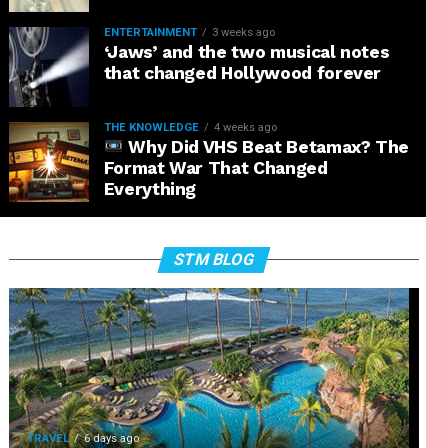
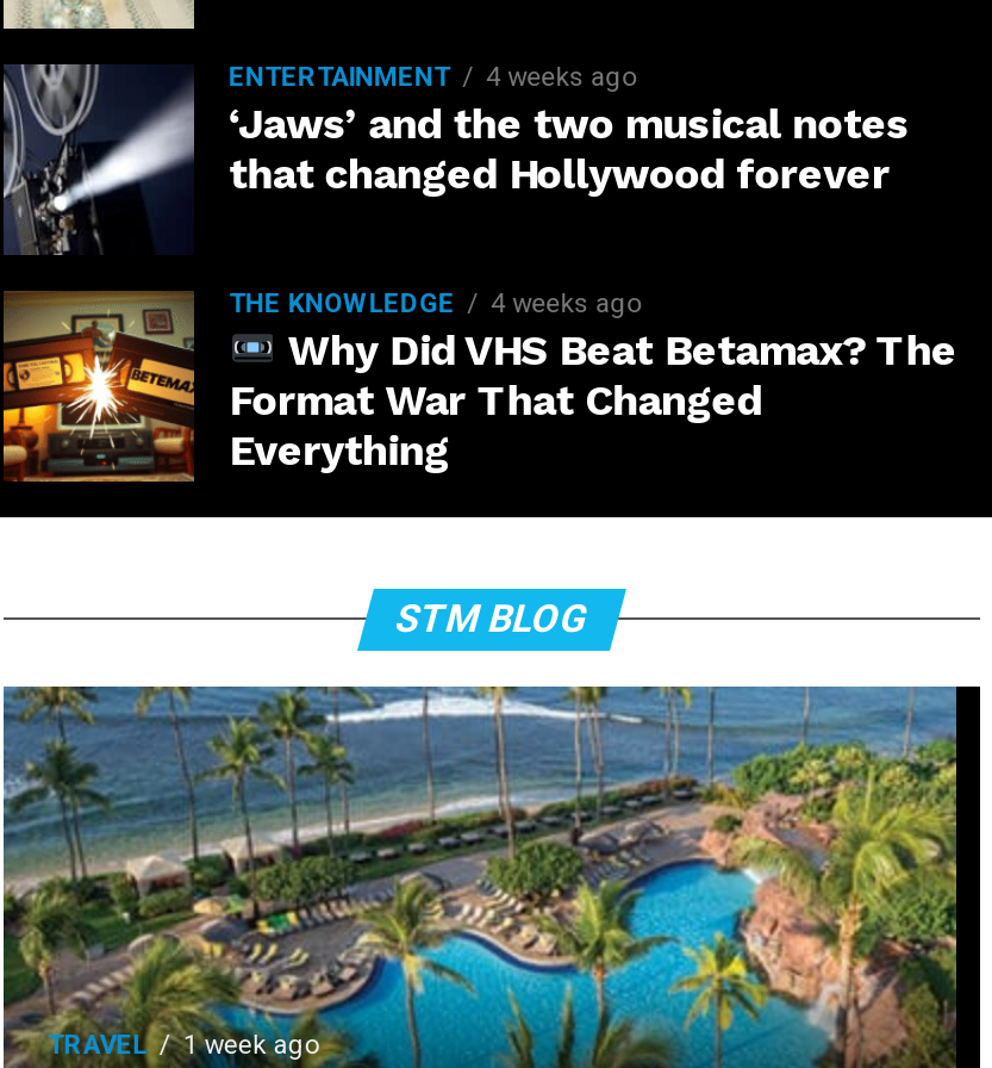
- ENTERTAINMENT 3 weeks ago
+ ENTERTAINMENT 4 weeks ago

- 6 days ago
+ 1 week ago
